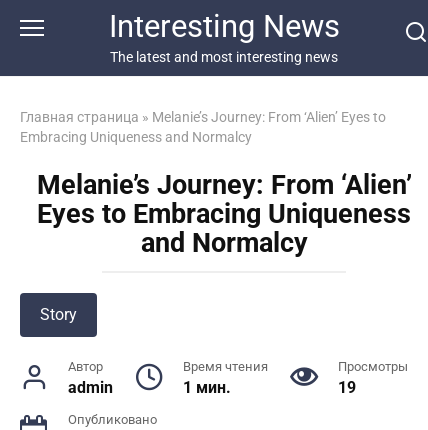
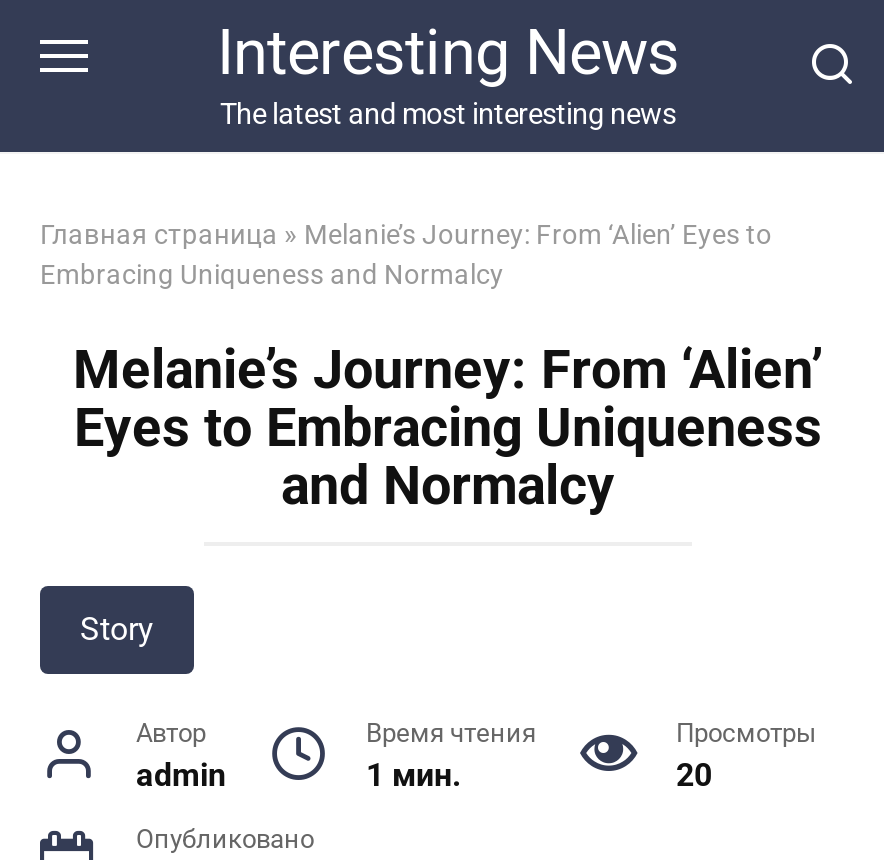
- 19
+ 20
